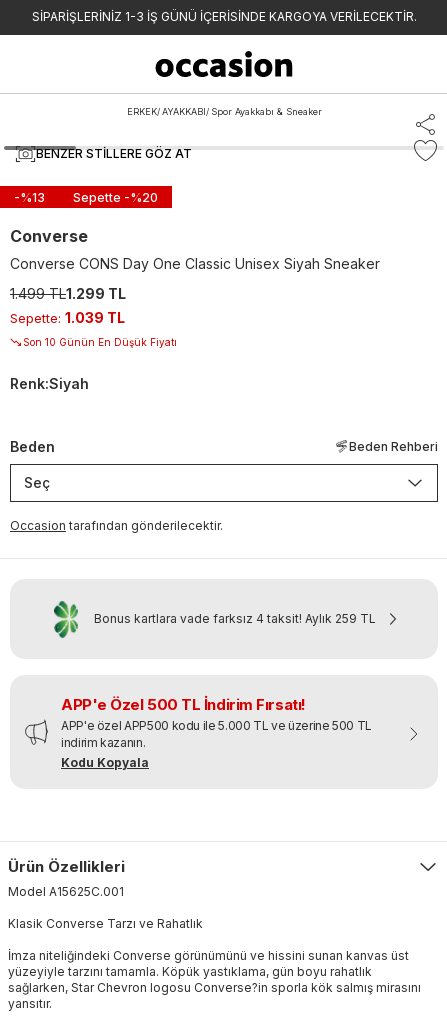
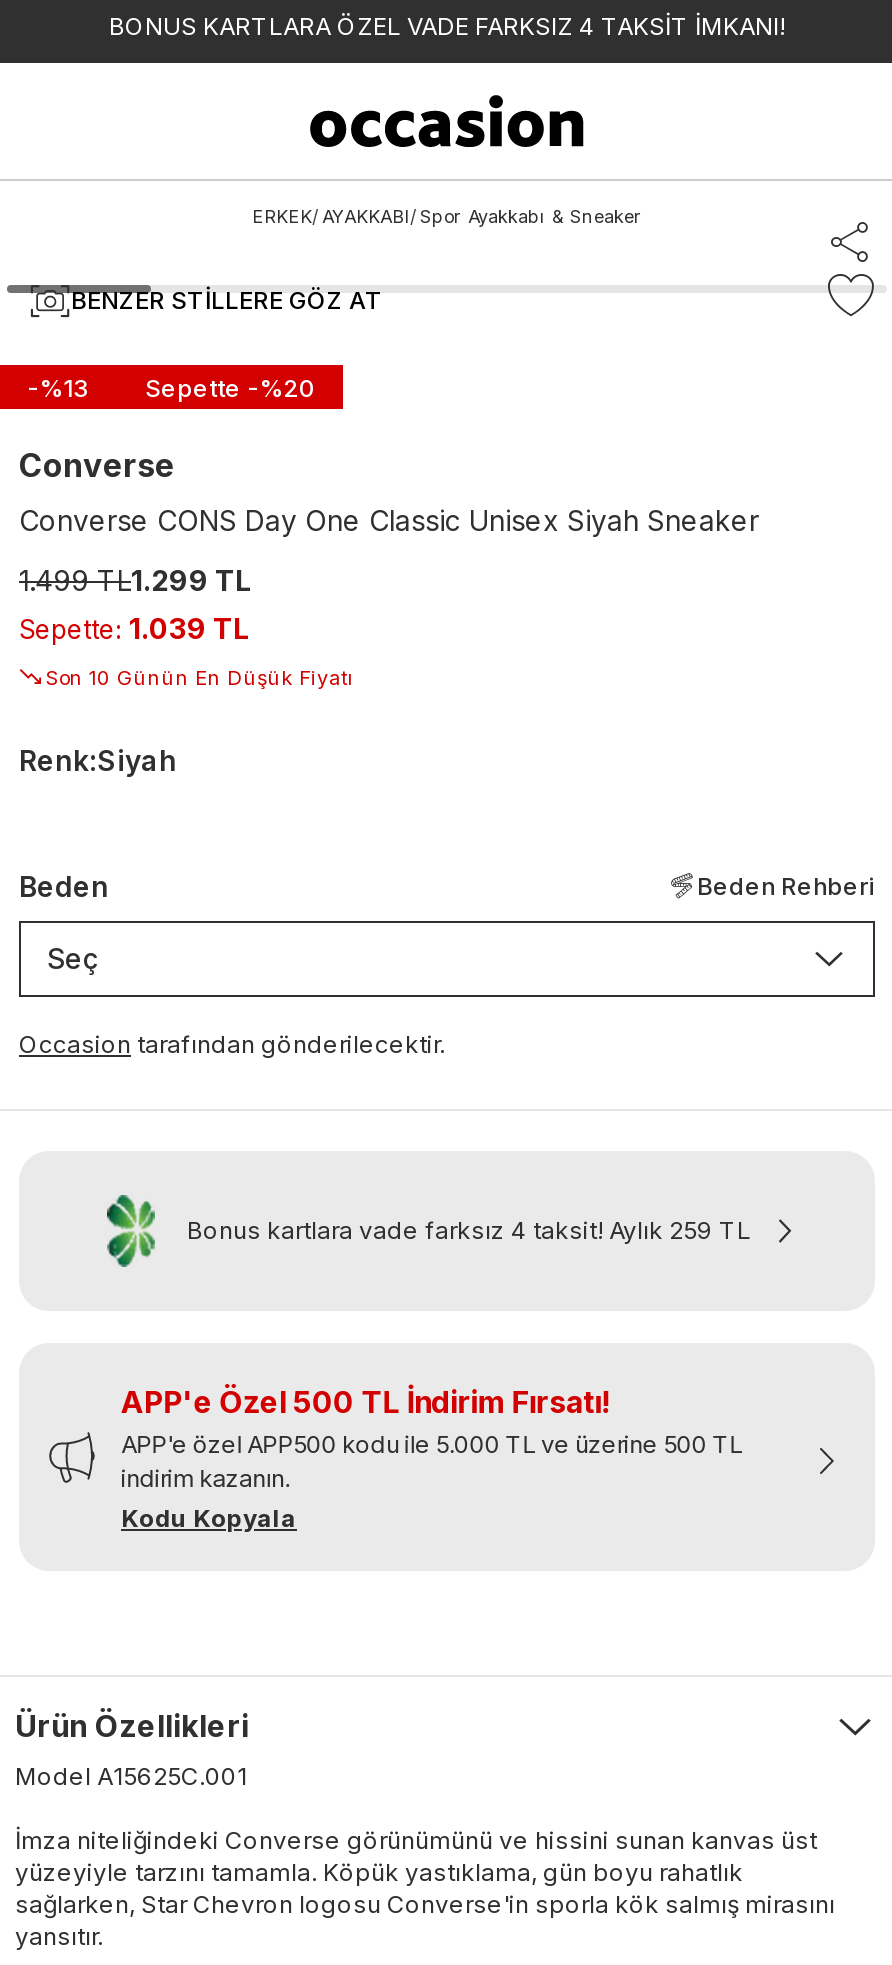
- SİPARİŞLERİNİZ 1-3 İŞ GÜNÜ İÇERİSİNDE KARGOYA VERİLECEKTİR.
+ BONUS KARTLARA ÖZEL VADE FARKSIZ 4 TAKSİT İMKANI!

- Klasik Converse Tarzı ve Rahatlık

- sağlarken, Star Chevron logosu Converse?in sporla kök salmış mirasını
+ sağlarken, Star Chevron logosu Converse'in sporla kök salmış mirasını
